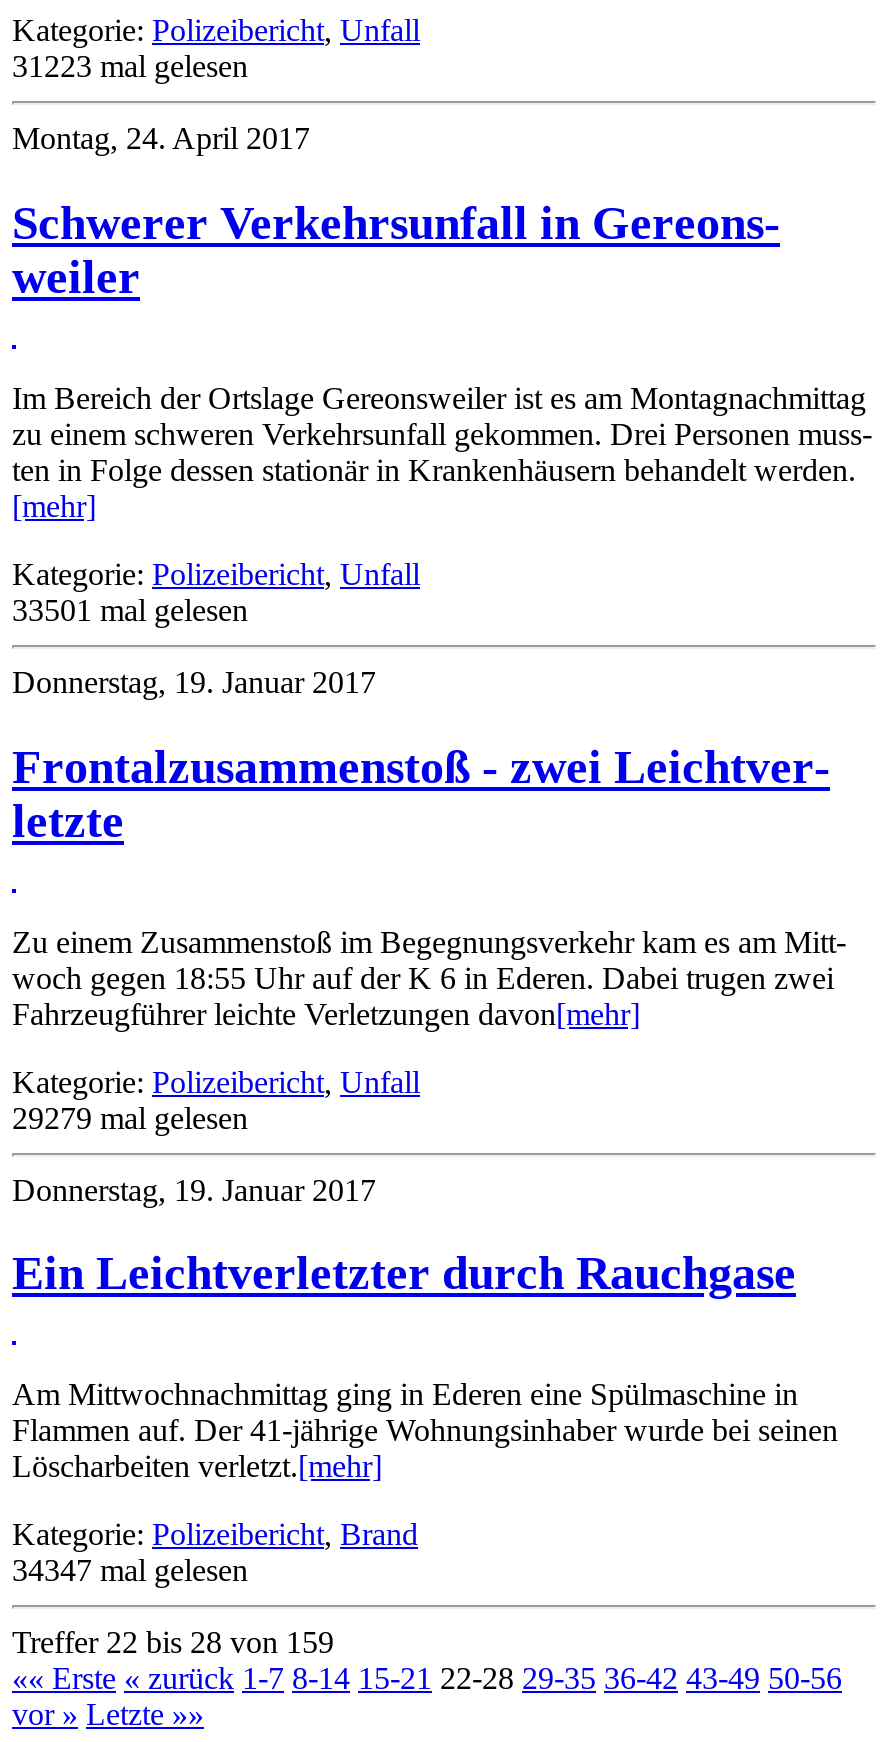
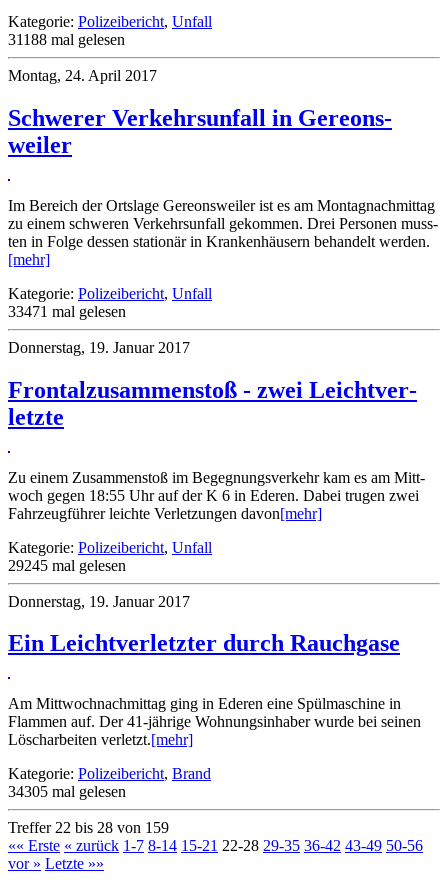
- 31223 mal gelesen
+ 31188 mal gelesen

- 33501 mal gelesen
+ 33471 mal gelesen

- 29279 mal gelesen
+ 29245 mal gelesen

- 34347 mal gelesen
+ 34305 mal gelesen
